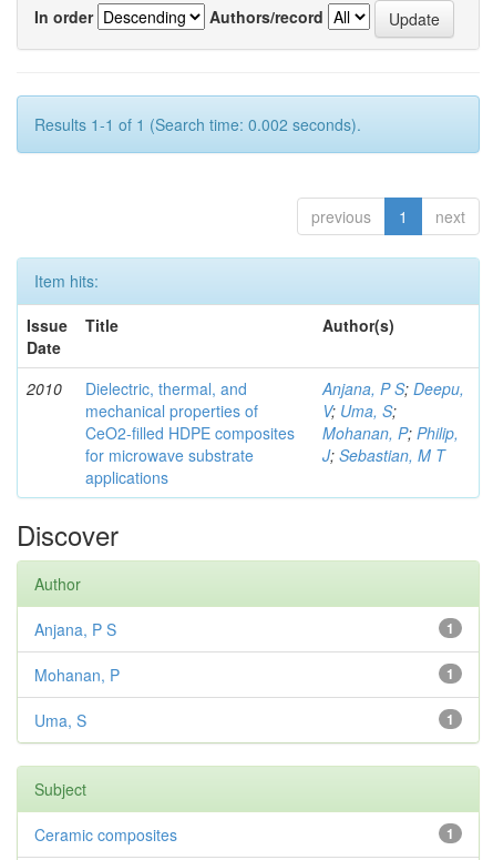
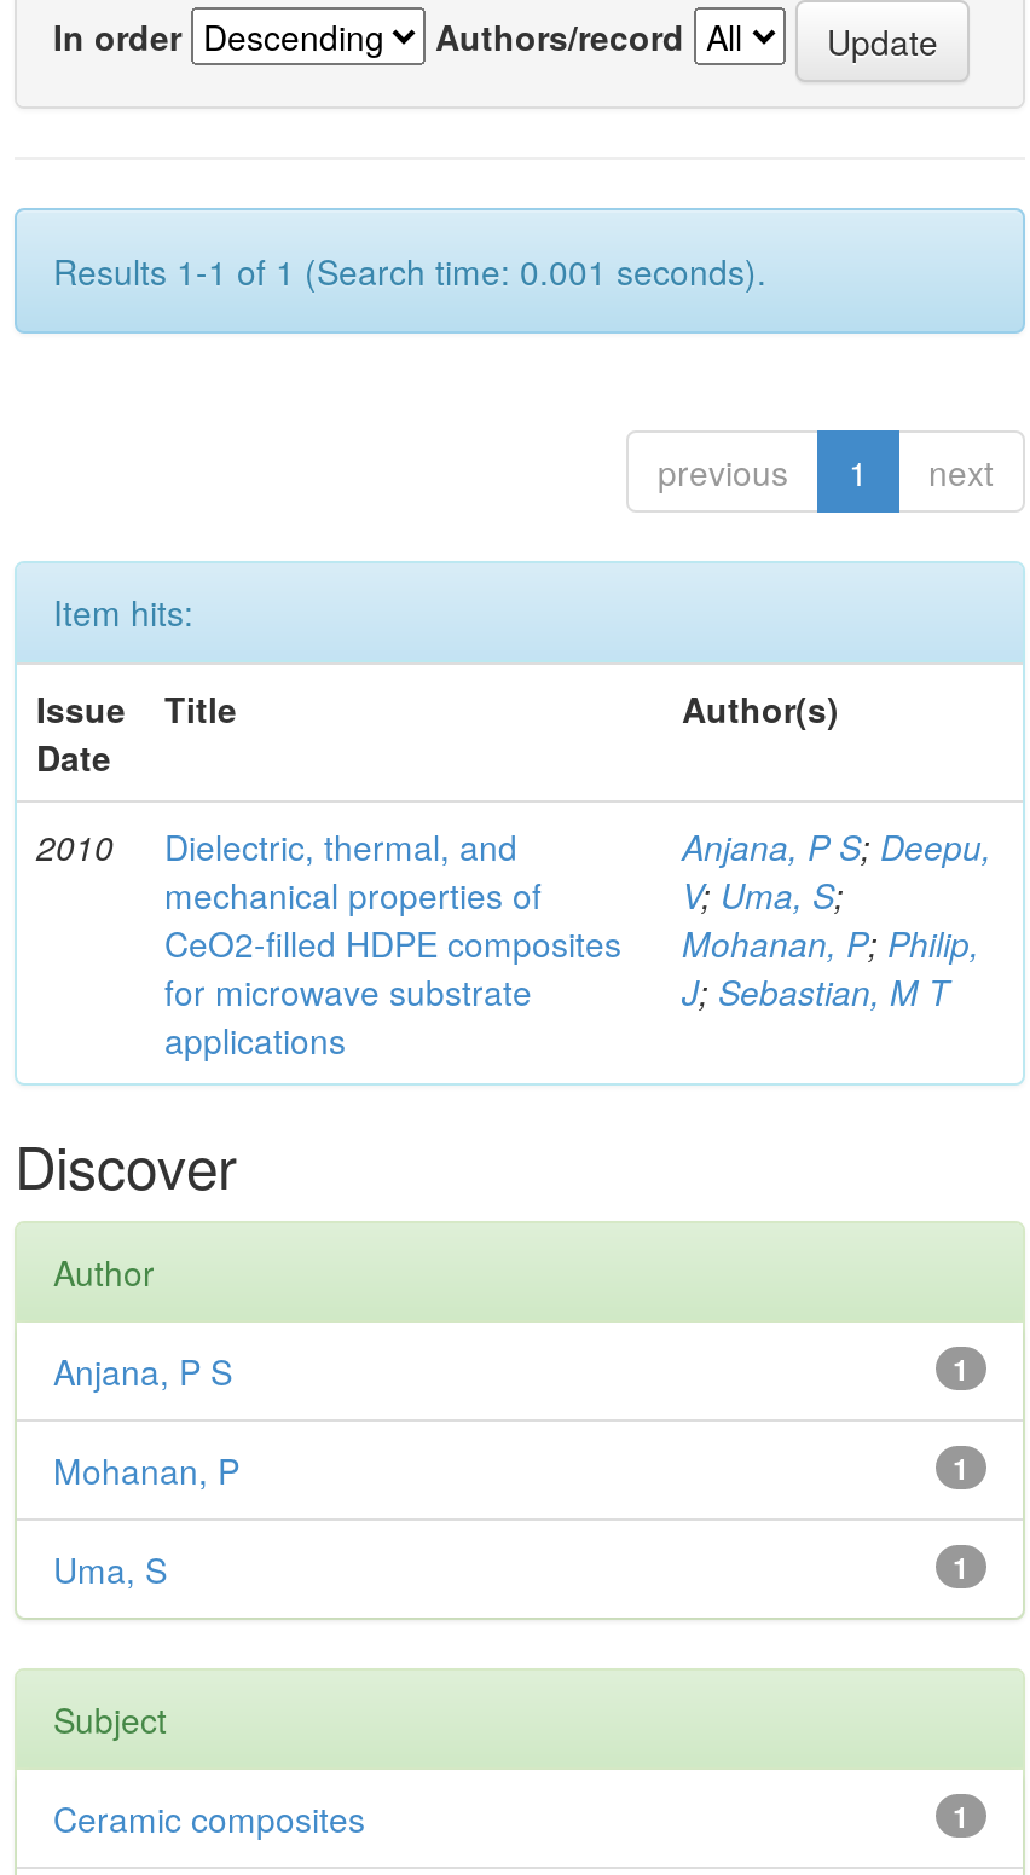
- Results 1-1 of 1 (Search time: 0.002 seconds).
+ Results 1-1 of 1 (Search time: 0.001 seconds).
